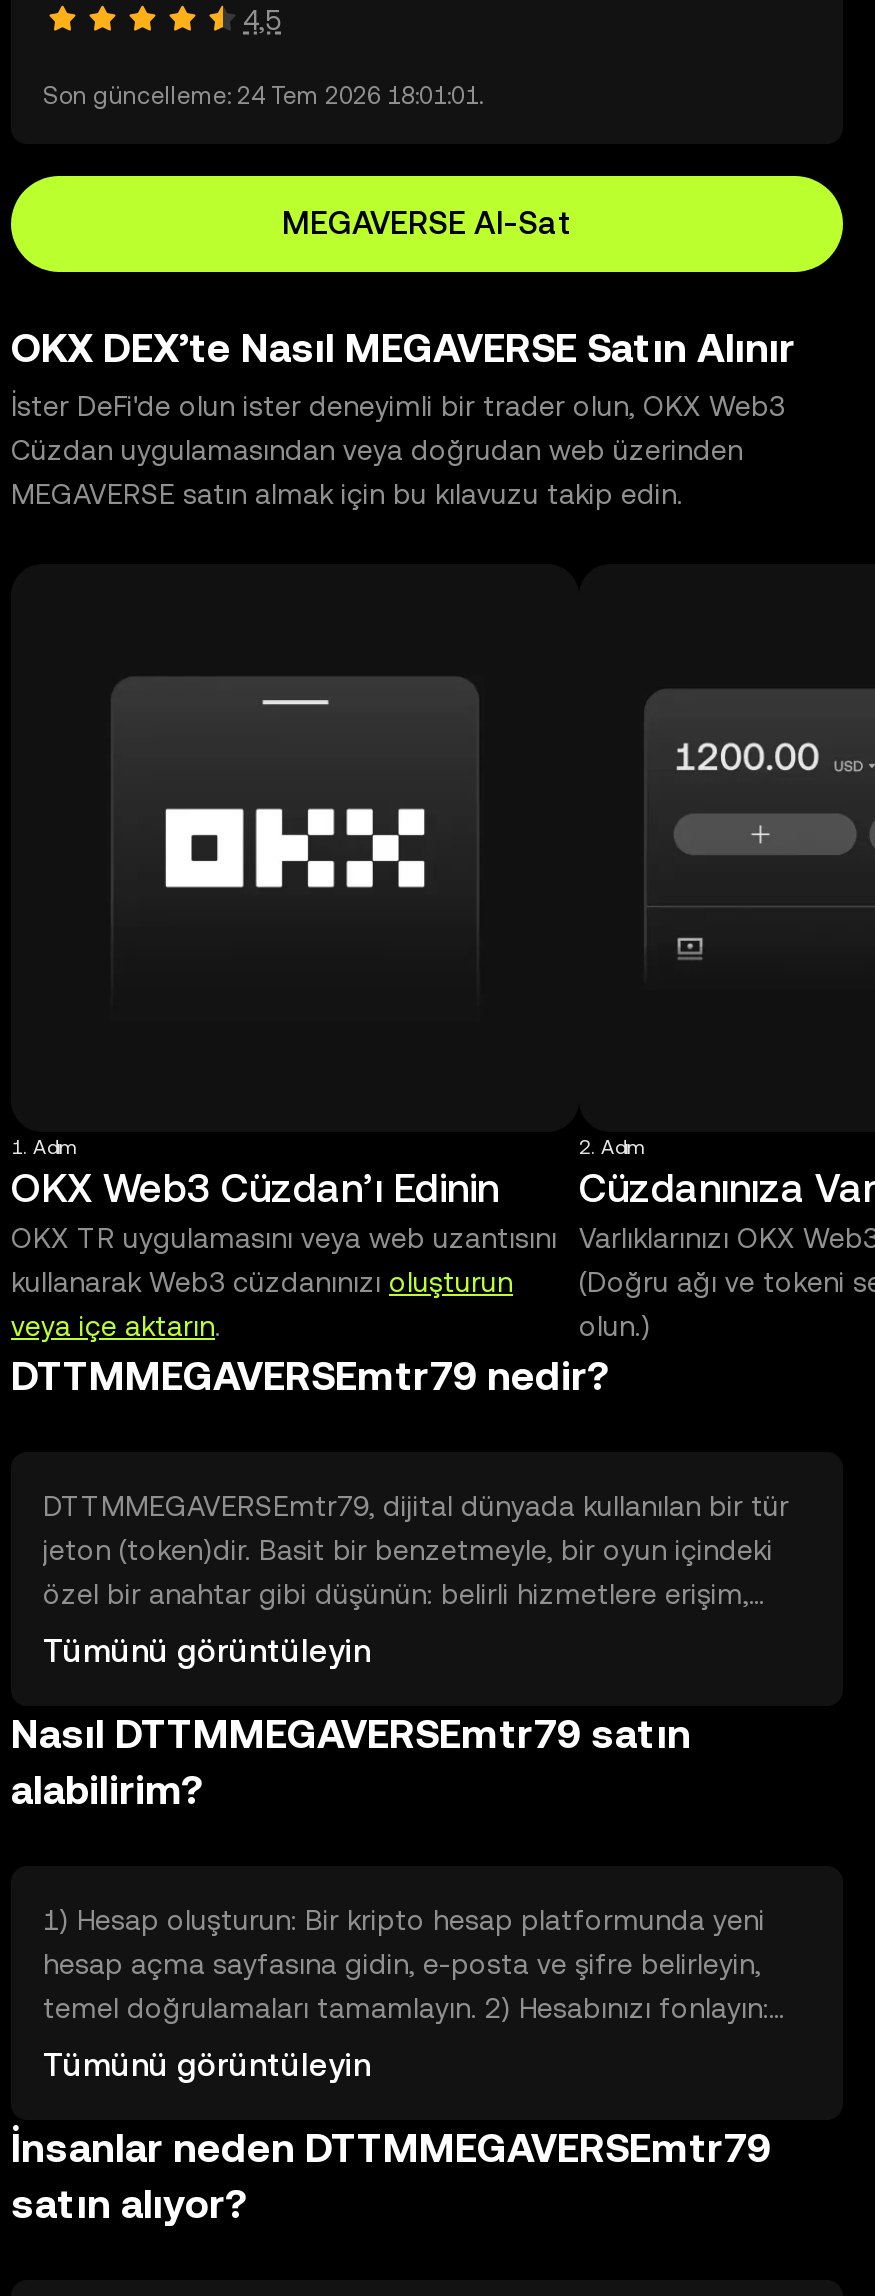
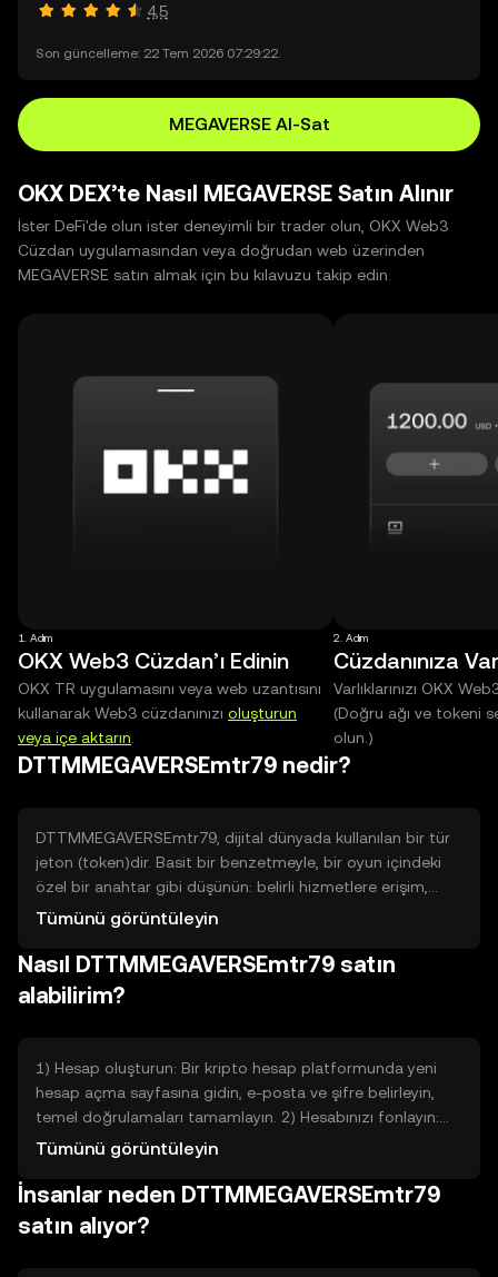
- Son güncelleme: 24 Tem 2026 18:01:01.
+ Son güncelleme: 22 Tem 2026 07:29:22.
